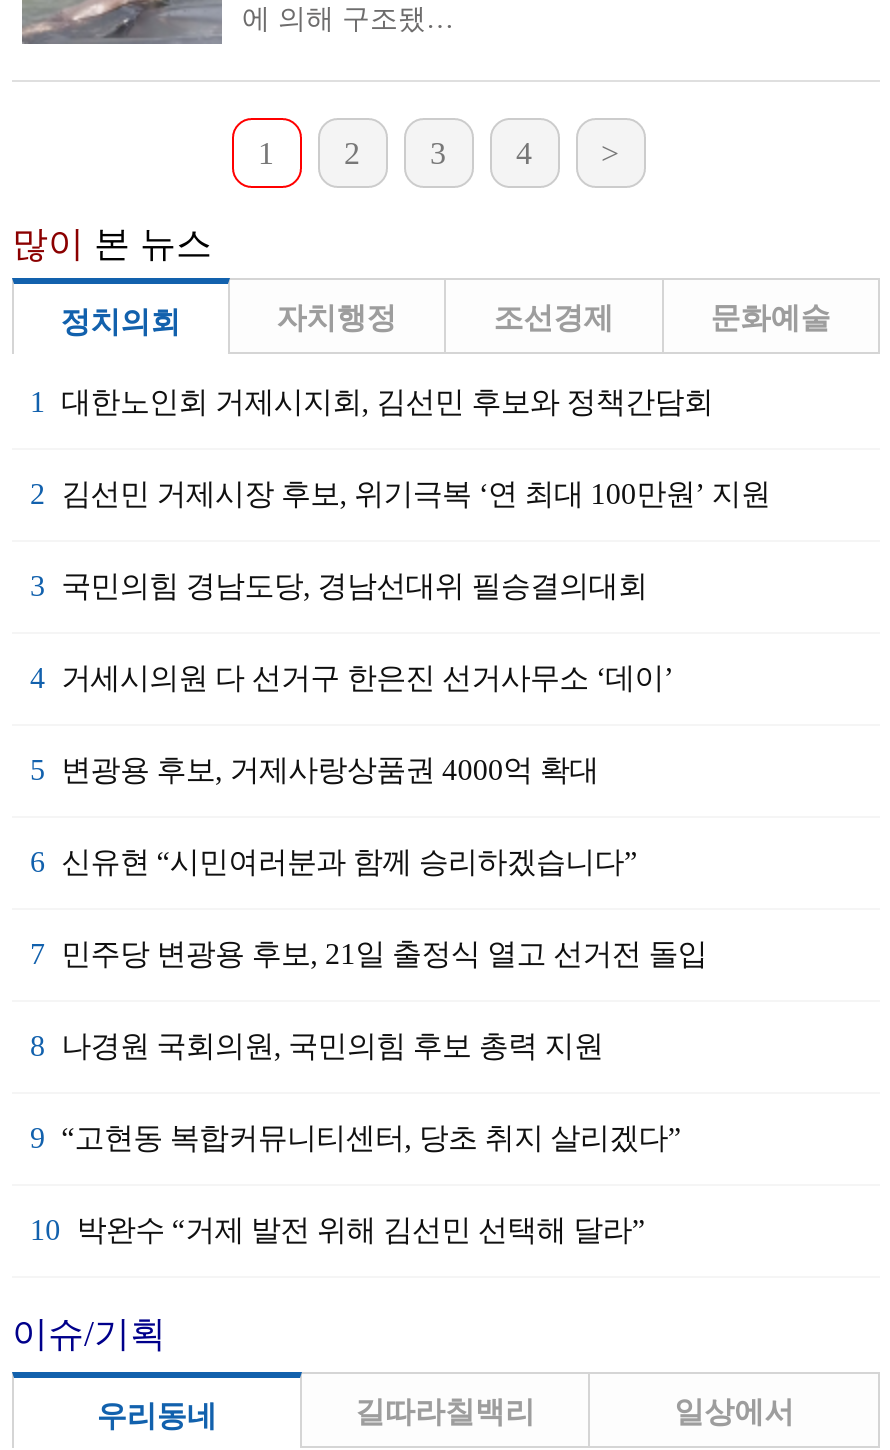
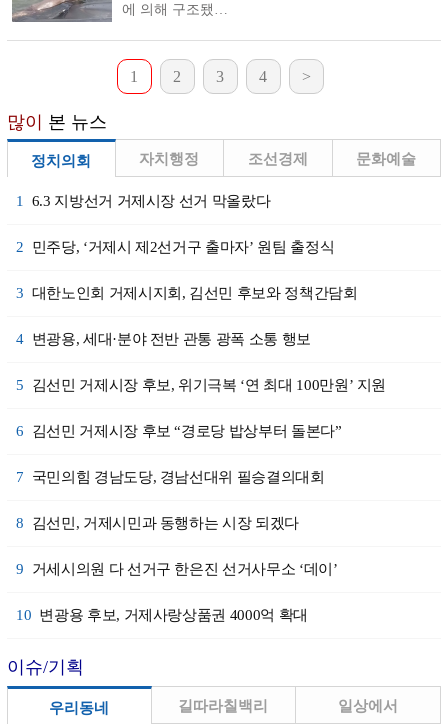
- 1 대한노인회 거제시지회, 김선민 후보와 정책간담회
+ 1 6.3 지방선거 거제시장 선거 막올랐다

- 2 김선민 거제시장 후보, 위기극복 ‘연 최대 100만원’ 지원
+ 2 민주당, ‘거제시 제2선거구 출마자’ 원팀 출정식

- 3 국민의힘 경남도당, 경남선대위 필승결의대회
+ 3 대한노인회 거제시지회, 김선민 후보와 정책간담회

- 4 거세시의원 다 선거구 한은진 선거사무소 ‘데이’
+ 4 변광용, 세대·분야 전반 관통 광폭 소통 행보

- 5 변광용 후보, 거제사랑상품권 4000억 확대
+ 5 김선민 거제시장 후보, 위기극복 ‘연 최대 100만원’ 지원

- 6 신유현 “시민여러분과 함께 승리하겠습니다”
+ 6 김선민 거제시장 후보 “경로당 밥상부터 돌본다”

- 7 민주당 변광용 후보, 21일 출정식 열고 선거전 돌입
+ 7 국민의힘 경남도당, 경남선대위 필승결의대회

- 8 나경원 국회의원, 국민의힘 후보 총력 지원
+ 8 김선민, 거제시민과 동행하는 시장 되겠다

- 9 “고현동 복합커뮤니티센터, 당초 취지 살리겠다”
+ 9 거세시의원 다 선거구 한은진 선거사무소 ‘데이’

- 10 박완수 “거제 발전 위해 김선민 선택해 달라”
+ 10 변광용 후보, 거제사랑상품권 4000억 확대
